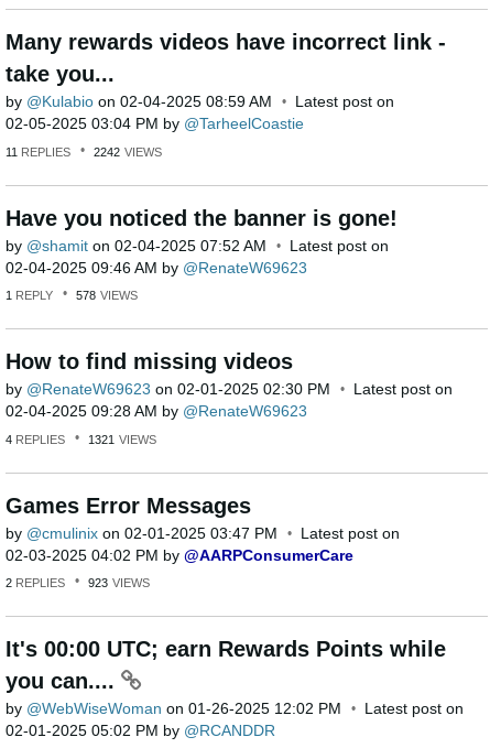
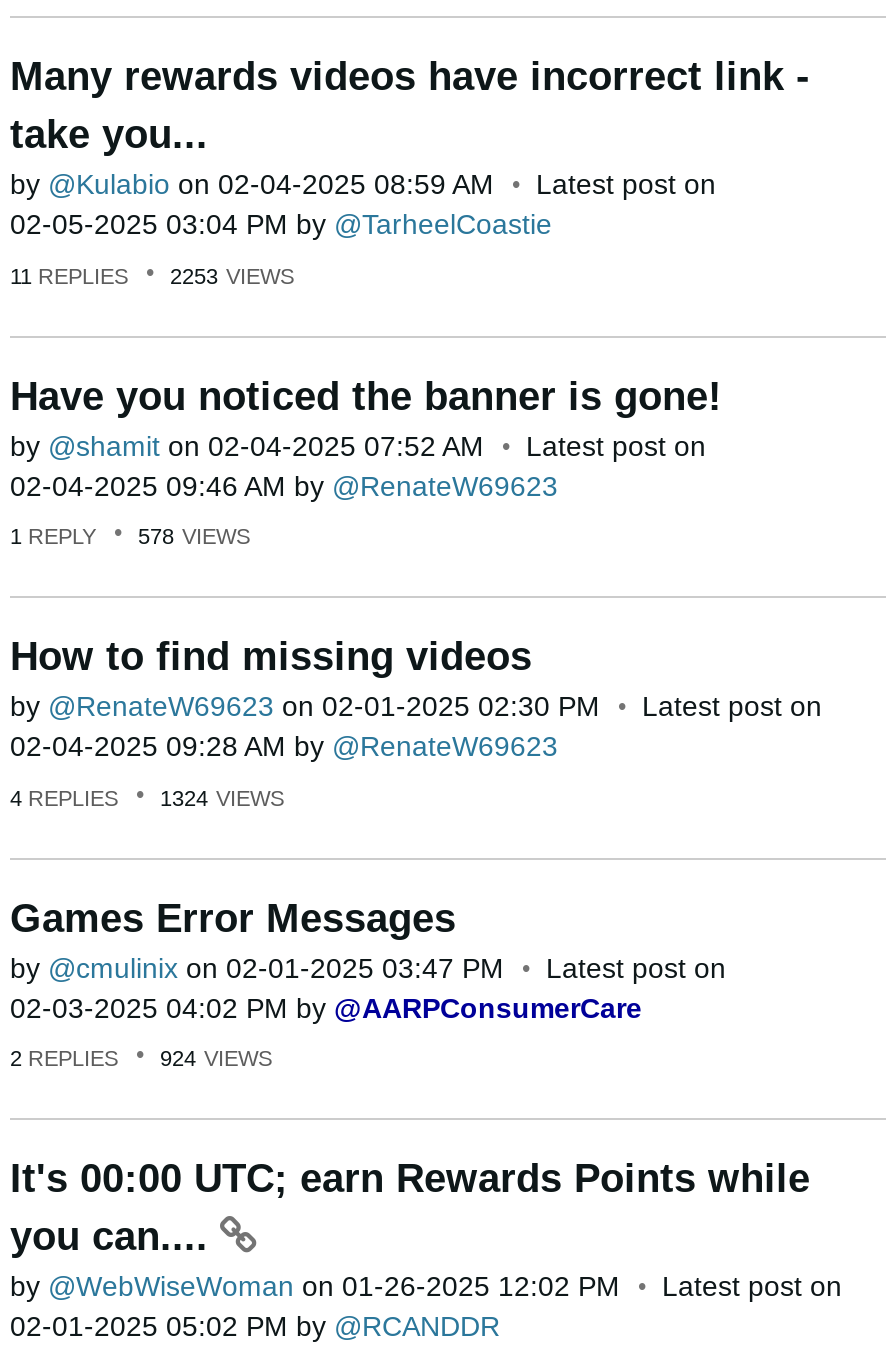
- 11 REPLIES 2242 VIEWS
+ 11 REPLIES 2253 VIEWS

- 4 REPLIES 1321 VIEWS
+ 4 REPLIES 1324 VIEWS

- 2 REPLIES 923 VIEWS
+ 2 REPLIES 924 VIEWS
